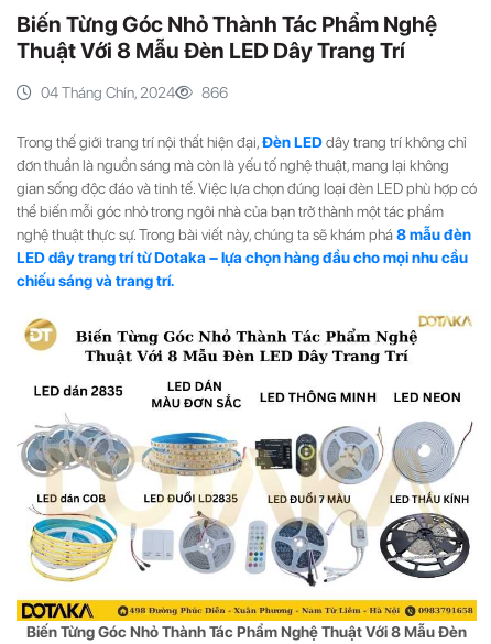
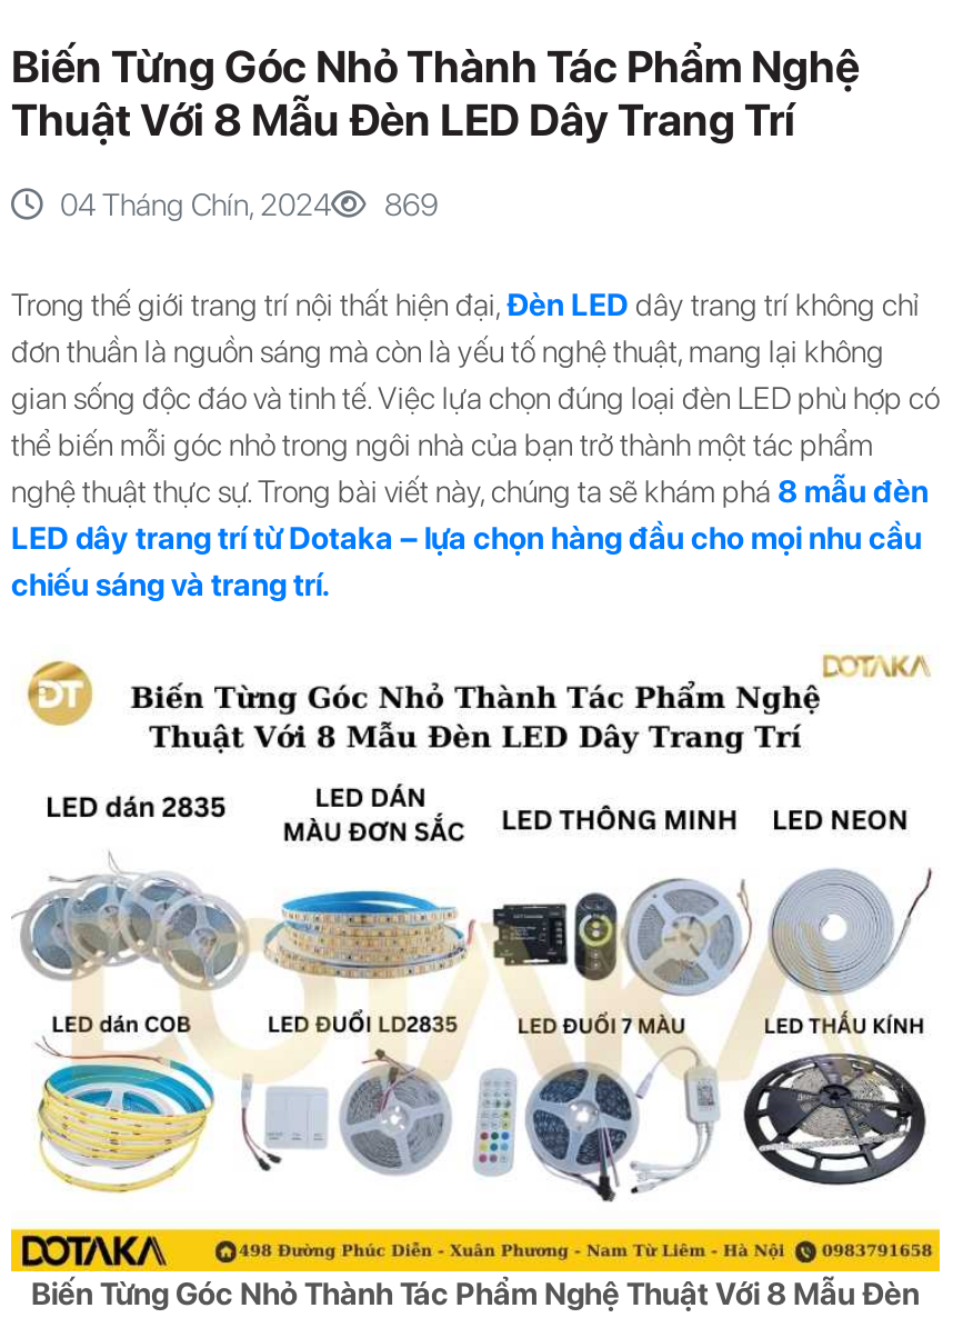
- 04 Tháng Chín, 2024 866
+ 04 Tháng Chín, 2024 869
